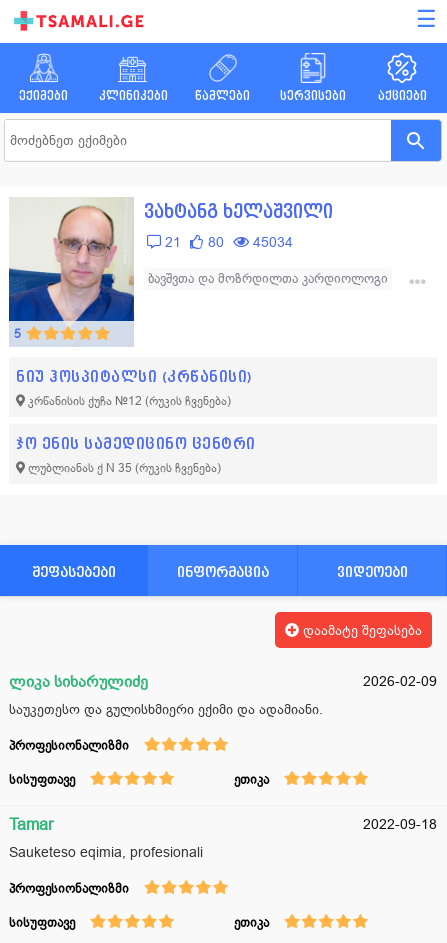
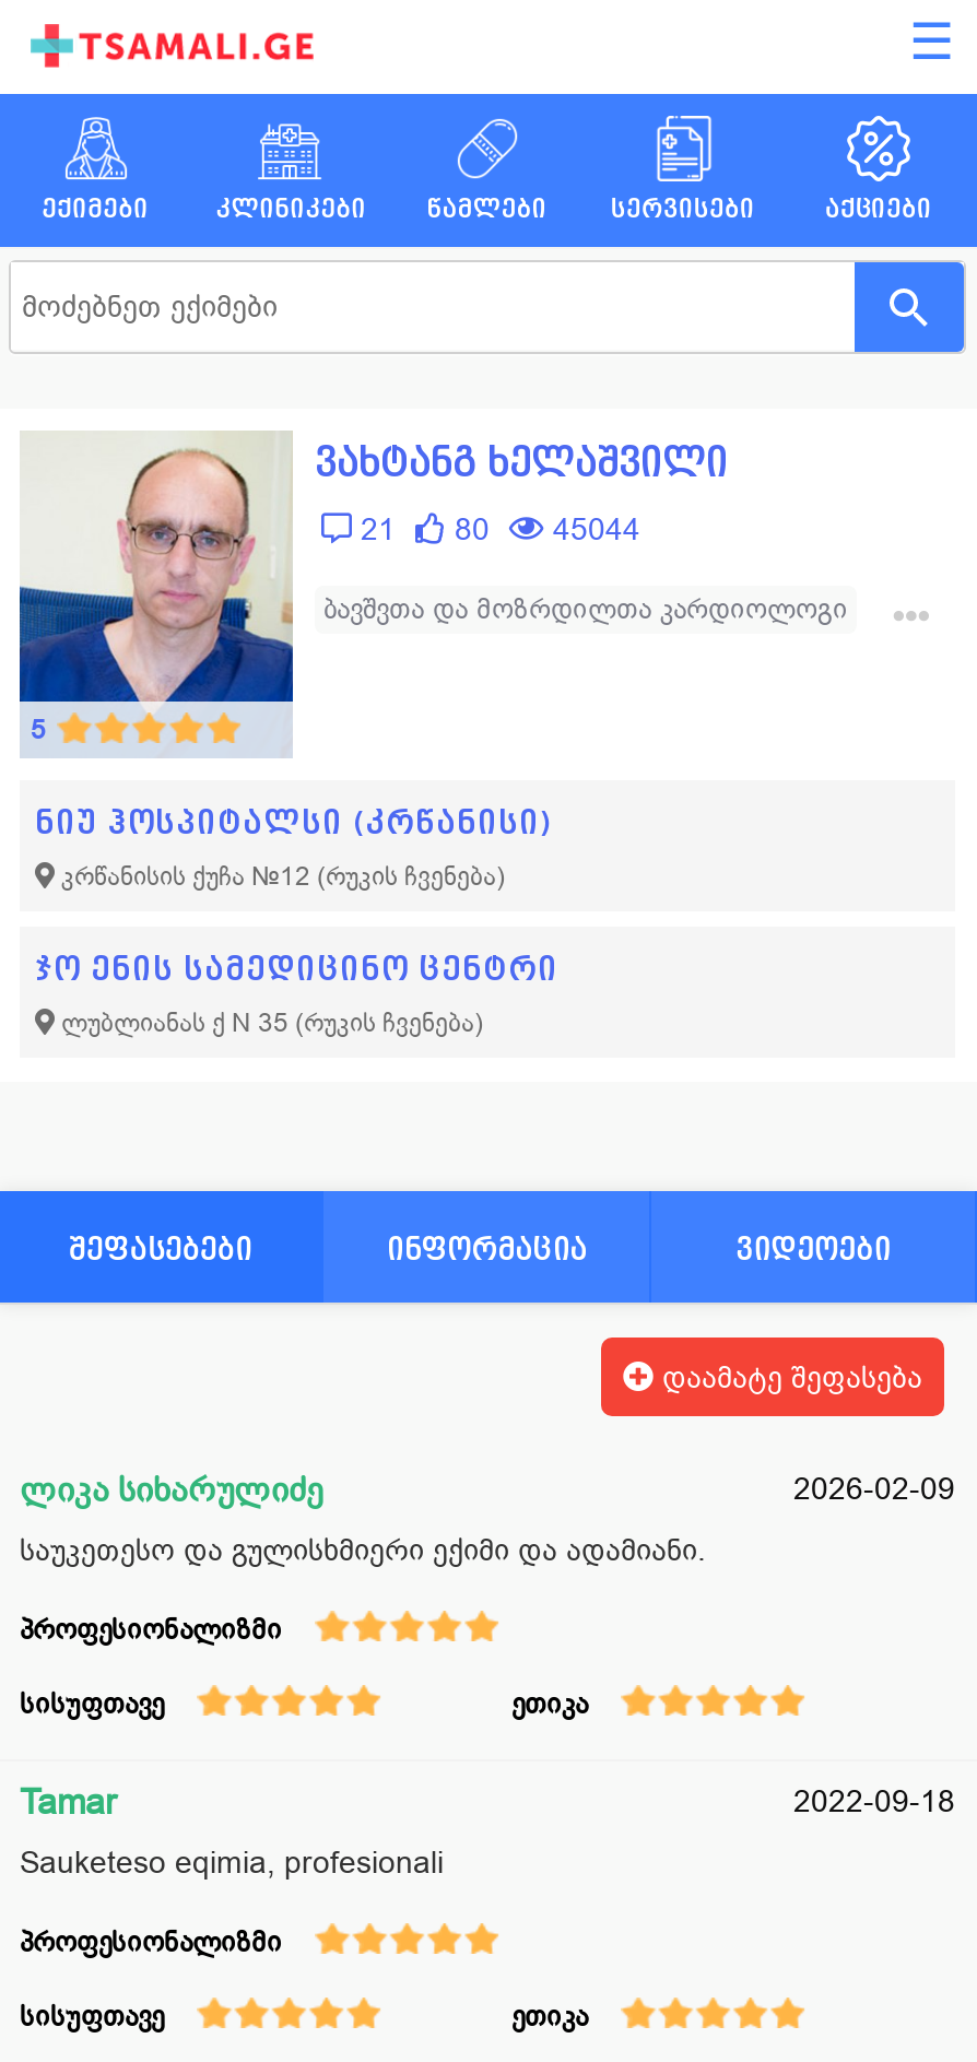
- 21 80 45034
+ 21 80 45044
